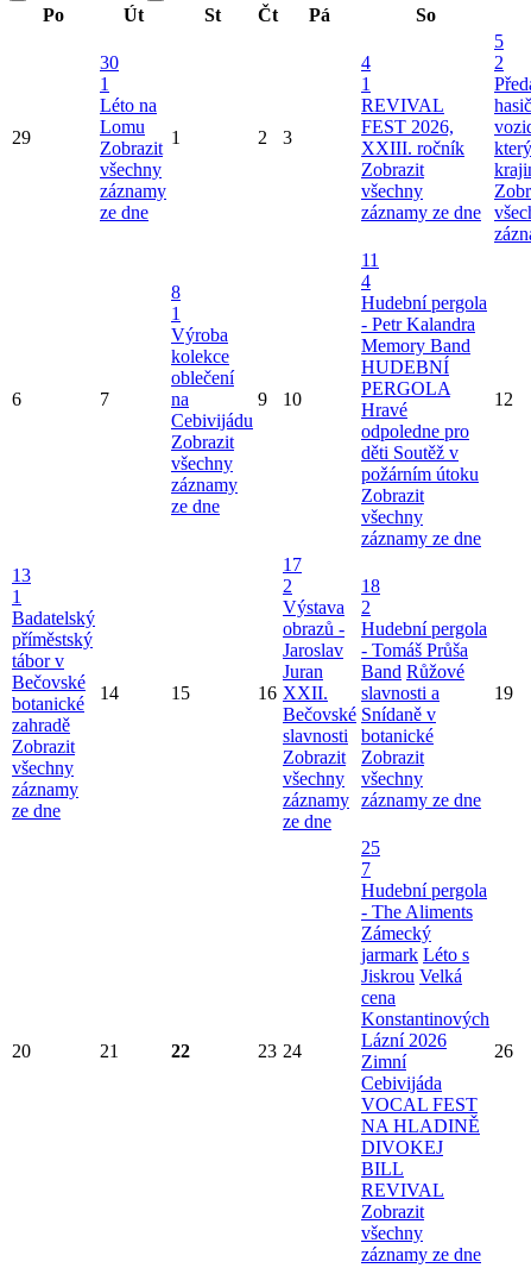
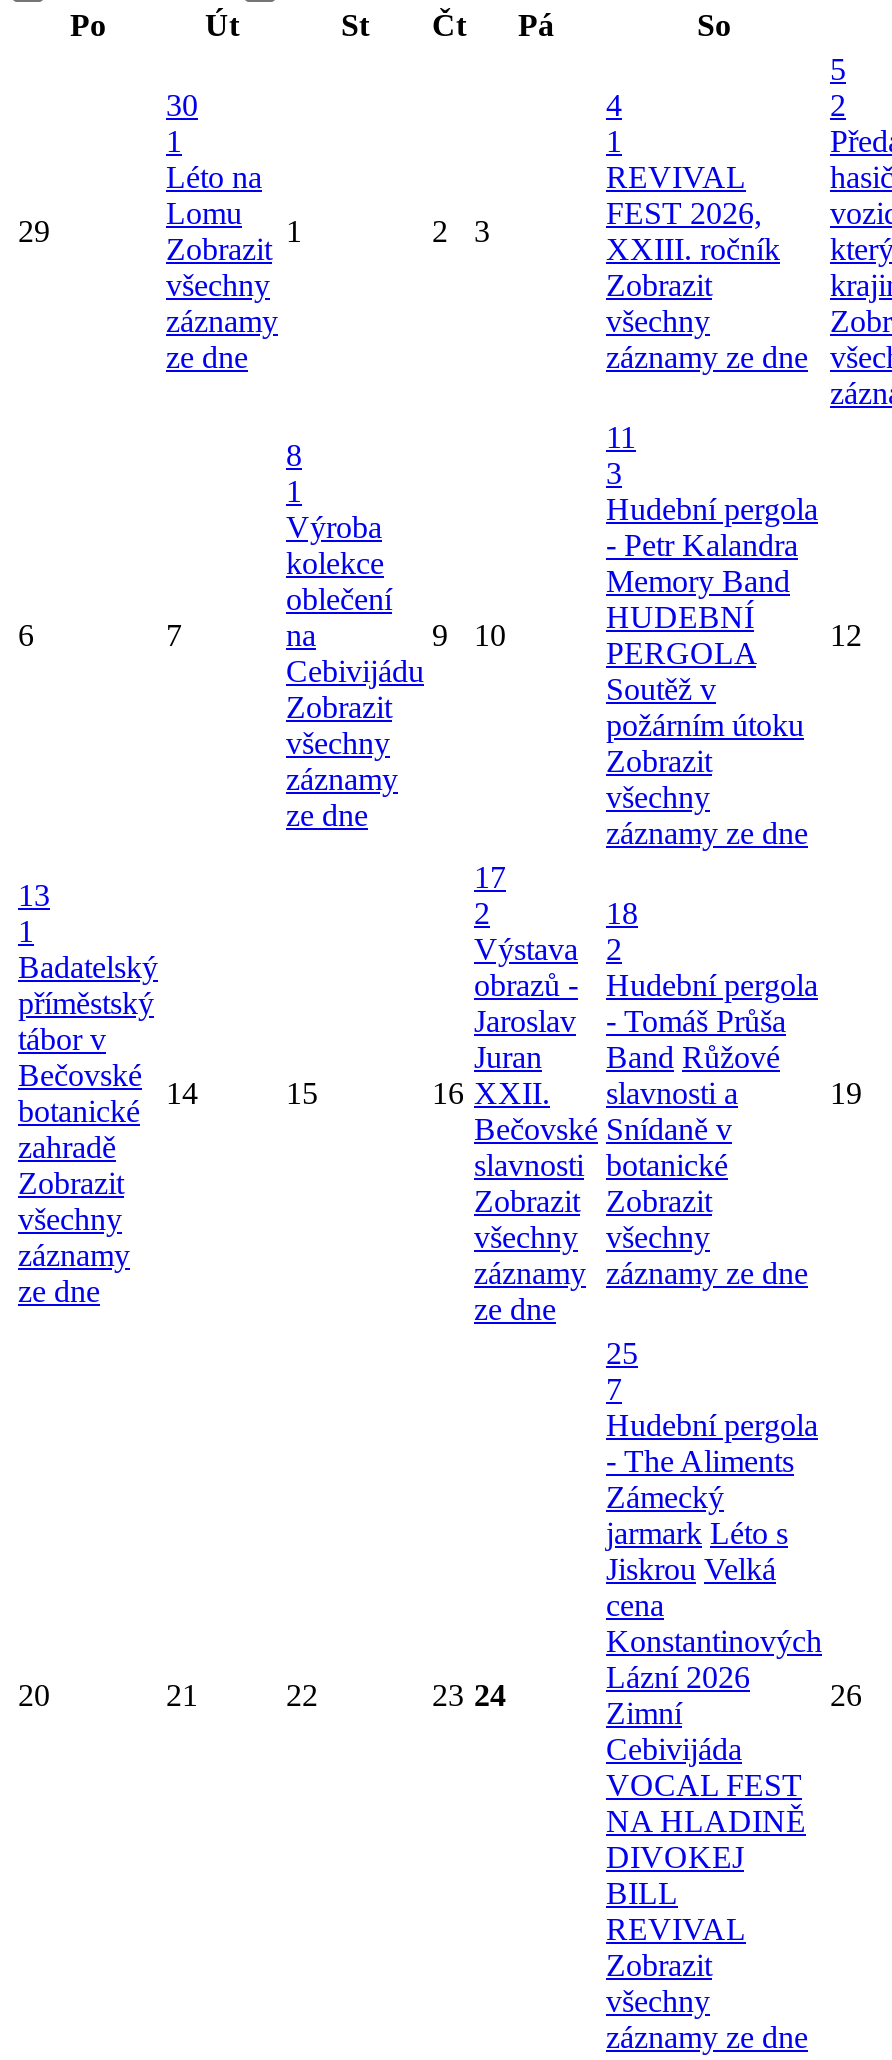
- 4
+ 3

- Hravé
- odpoledne pro
- děti Soutěž v
+ Soutěž v
